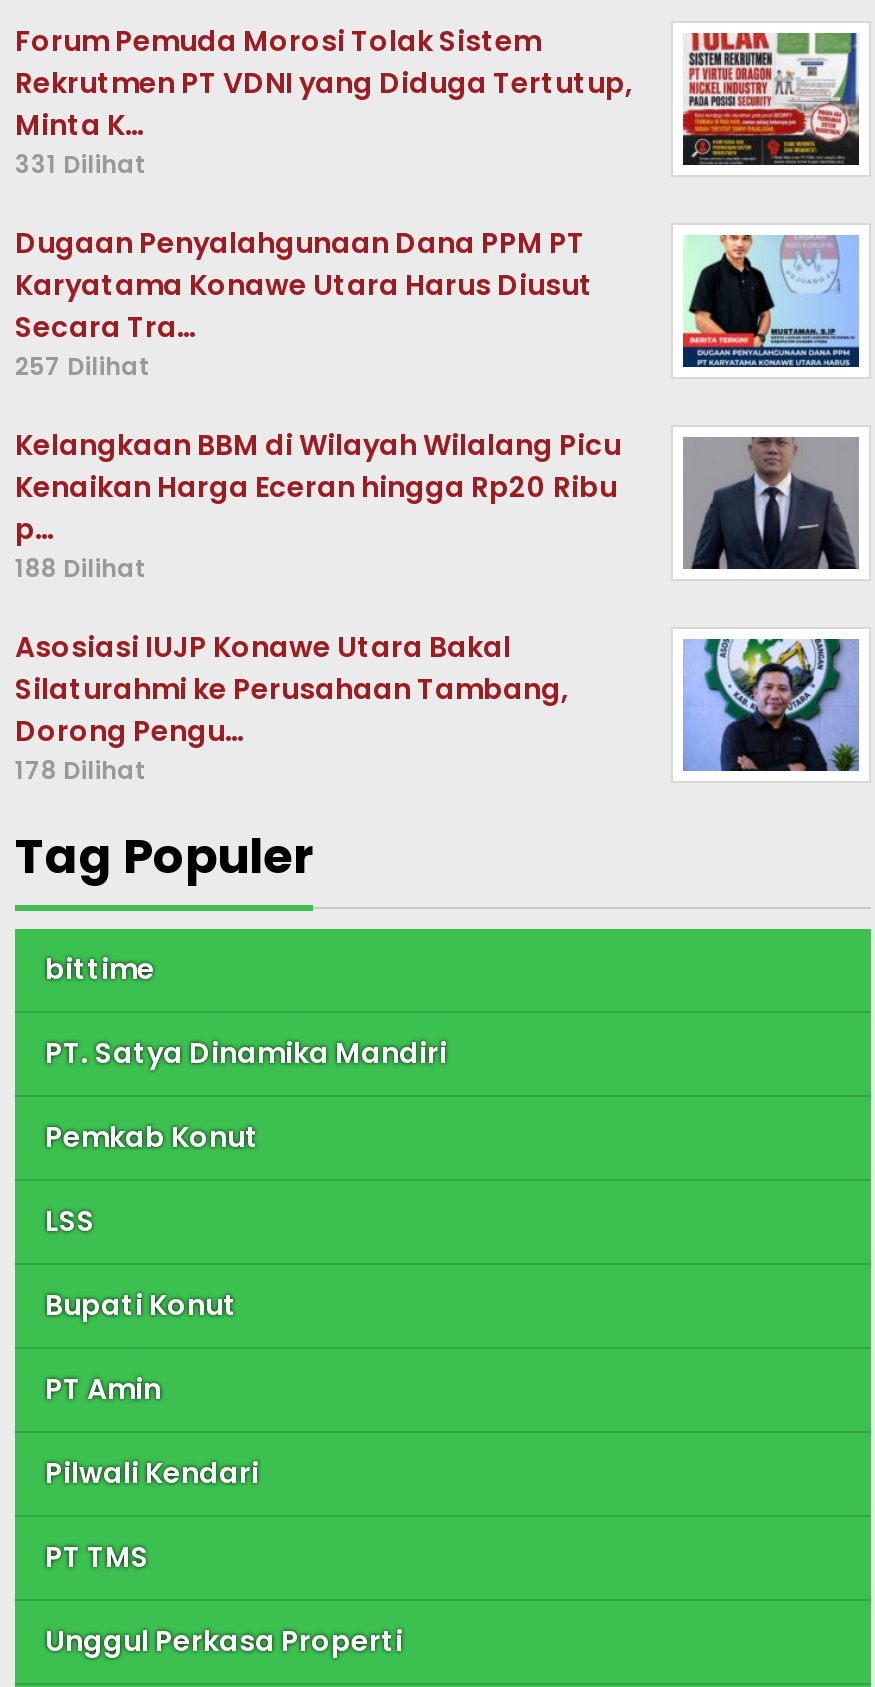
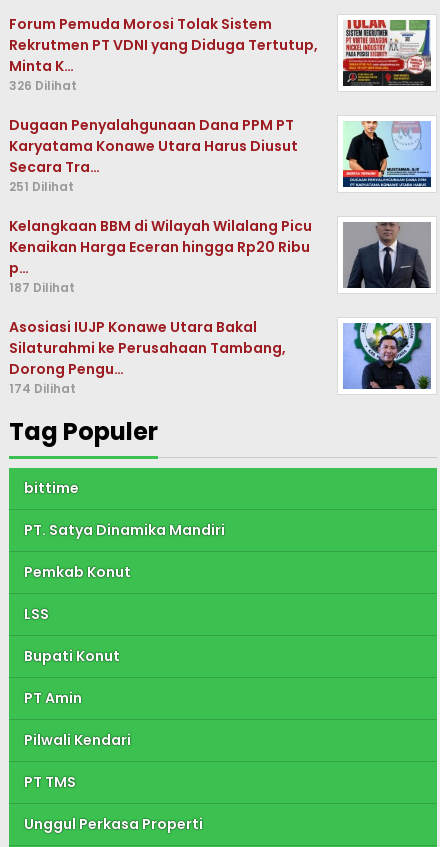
- 331 Dilihat
+ 326 Dilihat

- 257 Dilihat
+ 251 Dilihat

- 188 Dilihat
+ 187 Dilihat

- 178 Dilihat
+ 174 Dilihat
